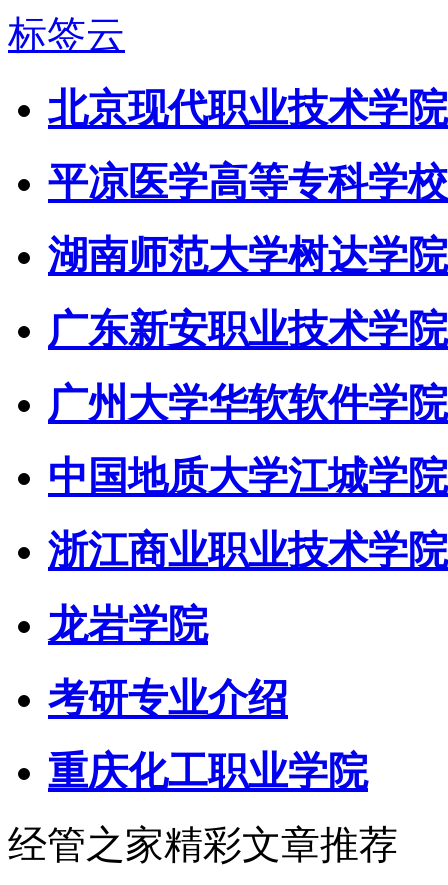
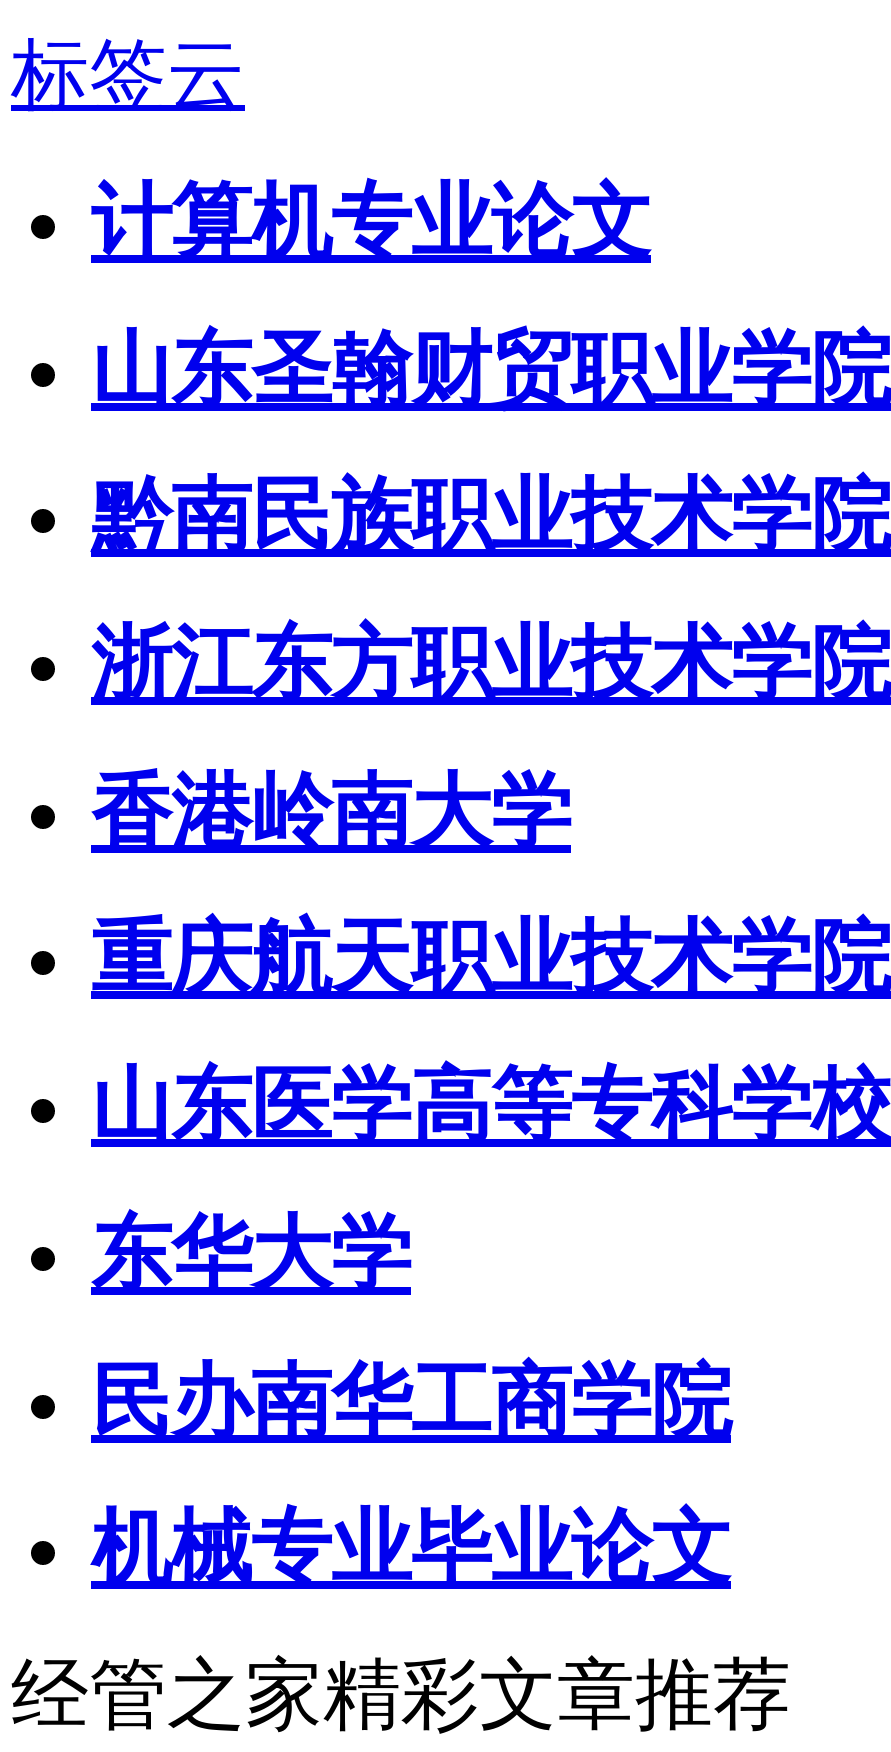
- 北京现代职业技术学院
+ 计算机专业论文

- 平凉医学高等专科学校
+ 山东圣翰财贸职业学院

- 湖南师范大学树达学院
+ 黔南民族职业技术学院

- 广东新安职业技术学院
+ 浙江东方职业技术学院

- 广州大学华软软件学院
+ 香港岭南大学

- 中国地质大学江城学院
+ 重庆航天职业技术学院

- 浙江商业职业技术学院
+ 山东医学高等专科学校

- 龙岩学院
+ 东华大学

- 考研专业介绍
+ 民办南华工商学院

- 重庆化工职业学院
+ 机械专业毕业论文
